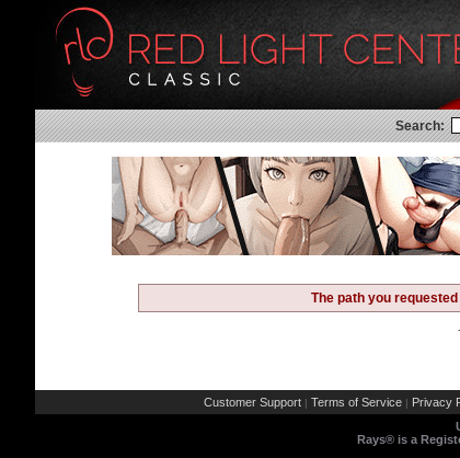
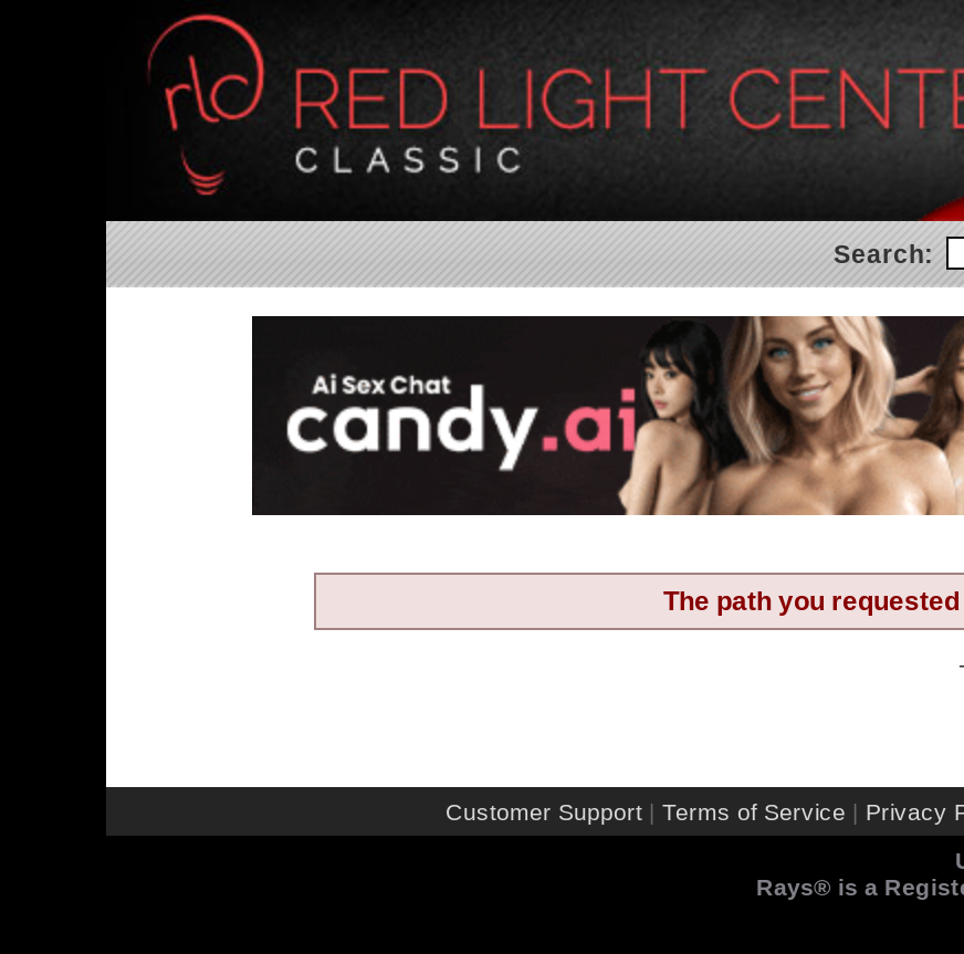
- [image]
+ [image]
